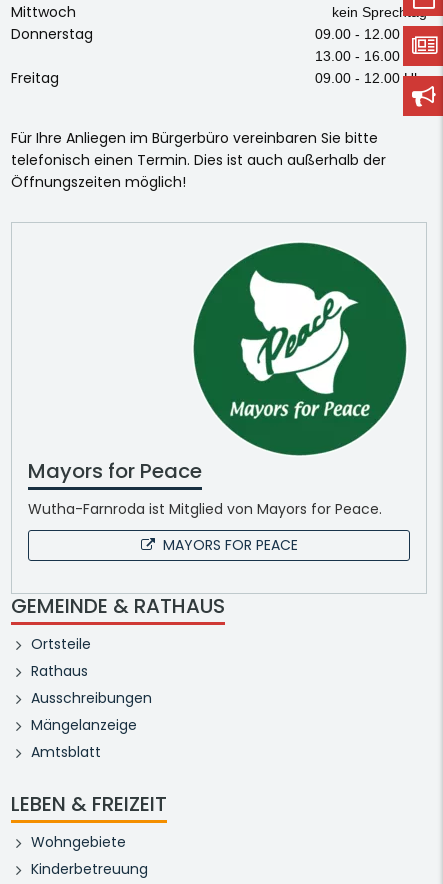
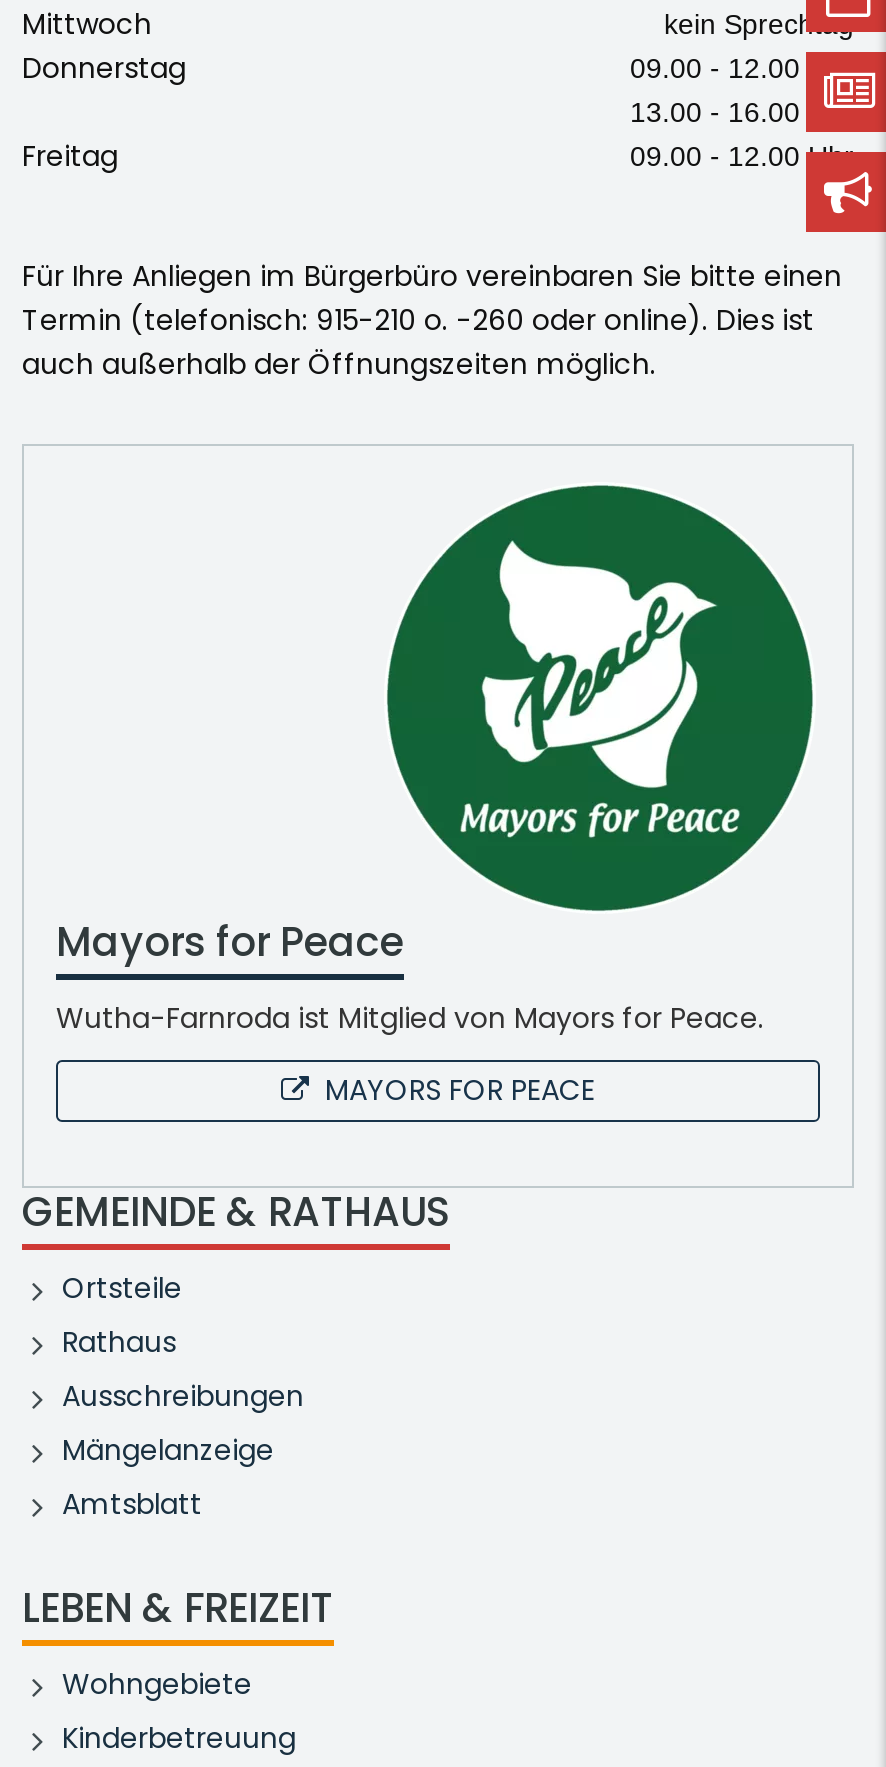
- Für Ihre Anliegen im Bürgerbüro vereinbaren Sie bitte
- telefonisch einen Termin. Dies ist auch außerhalb der
- Öffnungszeiten möglich!
+ Für Ihre Anliegen im Bürgerbüro vereinbaren Sie bitte einen
+ Termin (telefonisch: 915-210 o. -260 oder online). Dies ist
+ auch außerhalb der Öffnungszeiten möglich.
